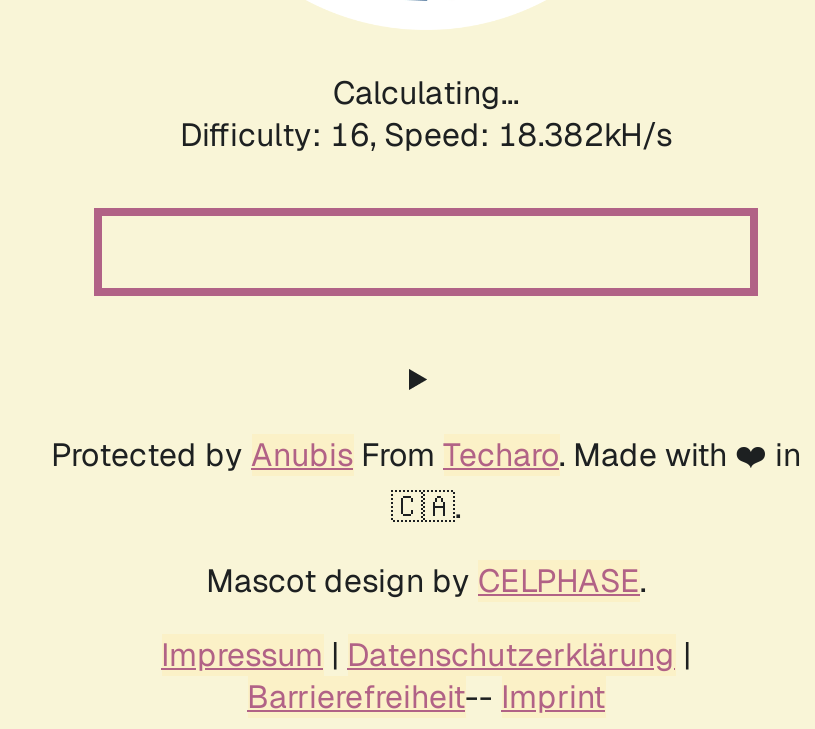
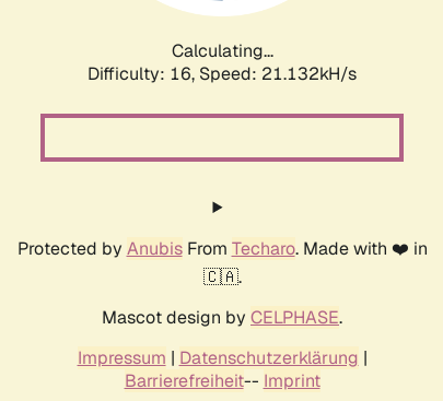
- Difficulty: 16, Speed: 18.382kH/s
+ Difficulty: 16, Speed: 21.132kH/s
